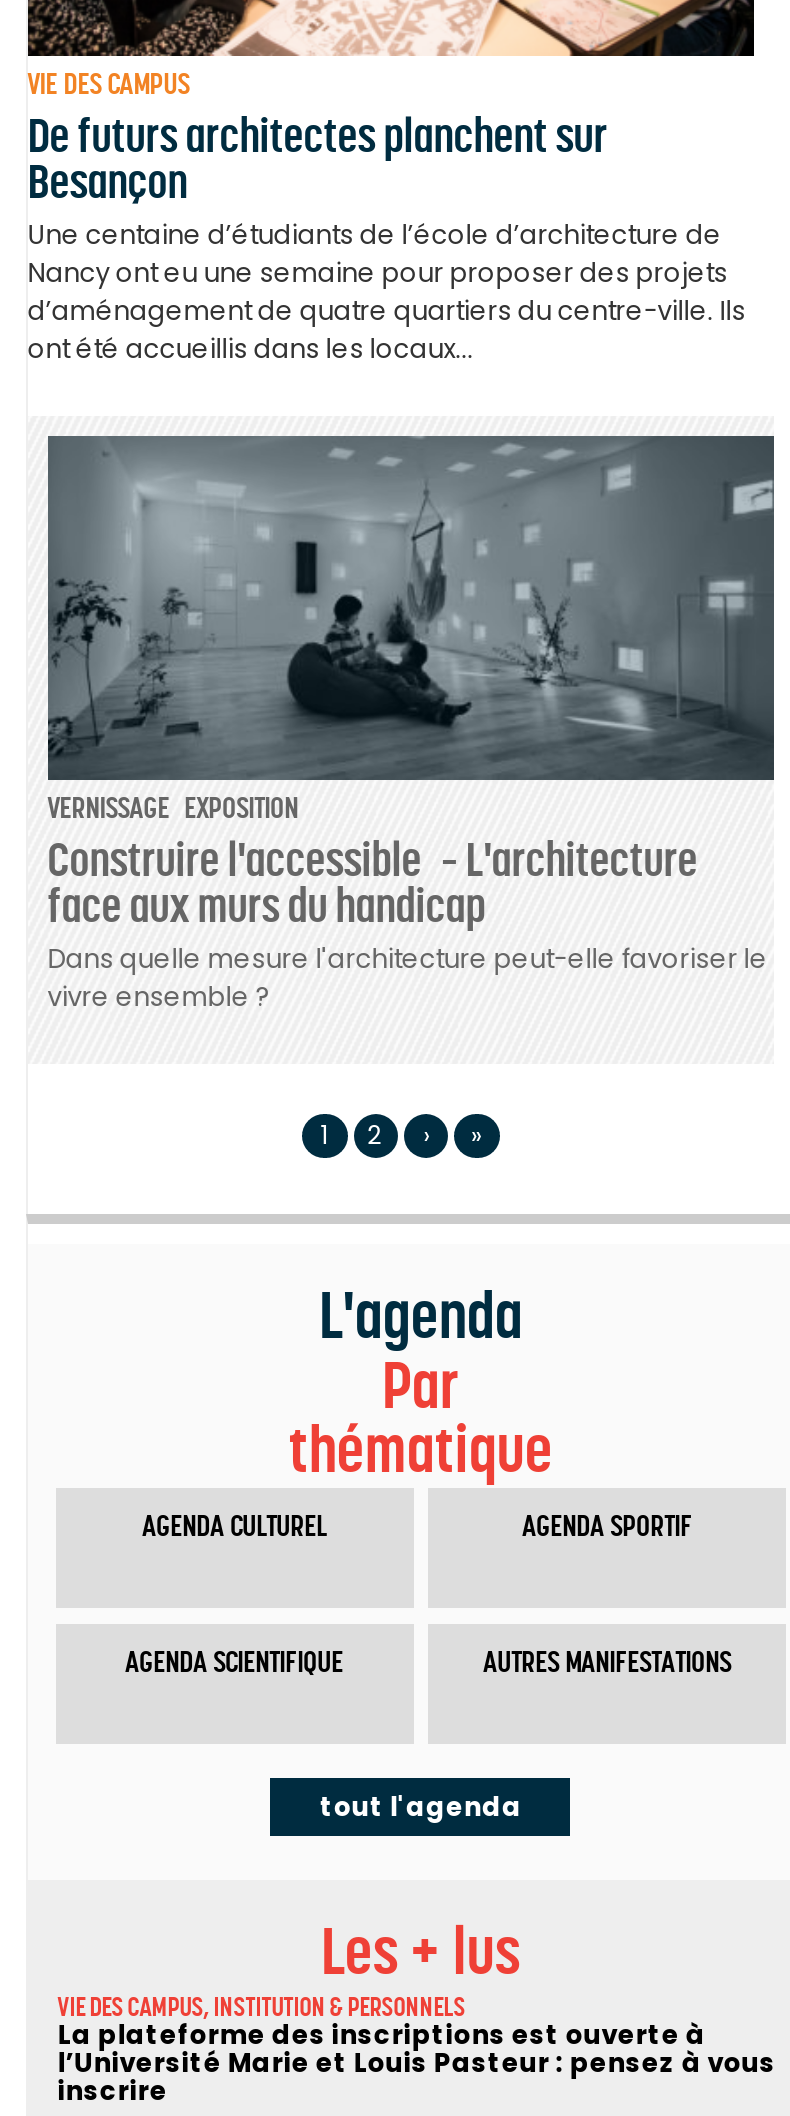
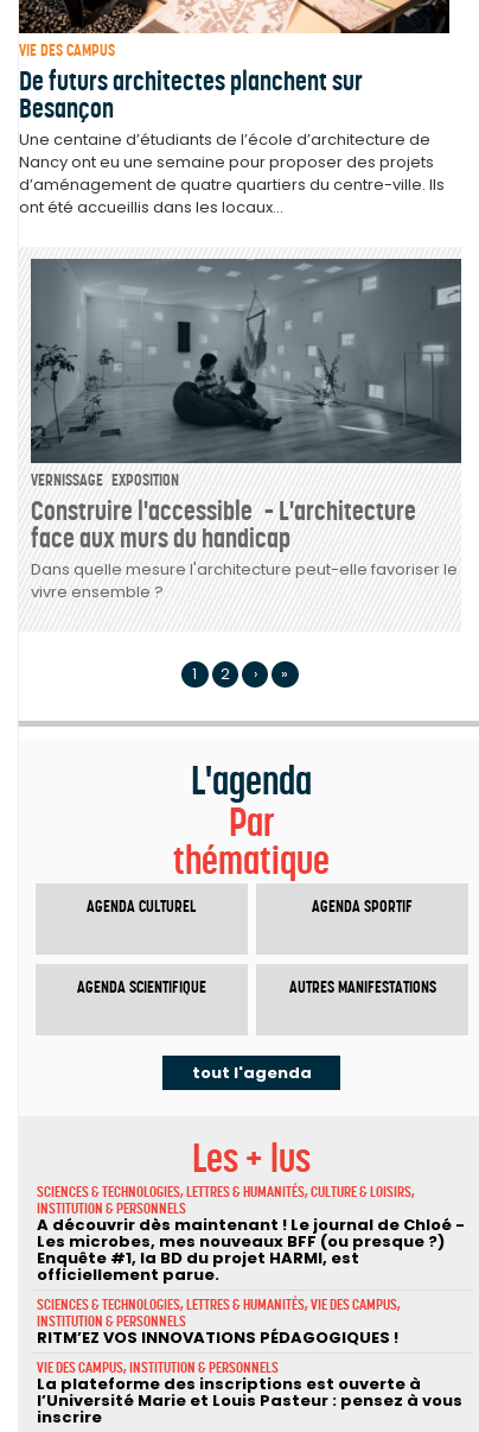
+ SCIENCES & TECHNOLOGIES, LETTRES & HUMANITÉS, CULTURE & LOISIRS,
+ INSTITUTION & PERSONNELS
+ A découvrir dès maintenant ! Le journal de Chloé -
+ Les microbes, mes nouveaux BFF (ou presque ?)
+ Enquête #1, la BD du projet HARMI, est
+ officiellement parue.
+ SCIENCES & TECHNOLOGIES, LETTRES & HUMANITÉS, VIE DES CAMPUS,
+ INSTITUTION & PERSONNELS
+ RITM’EZ VOS INNOVATIONS PÉDAGOGIQUES !
